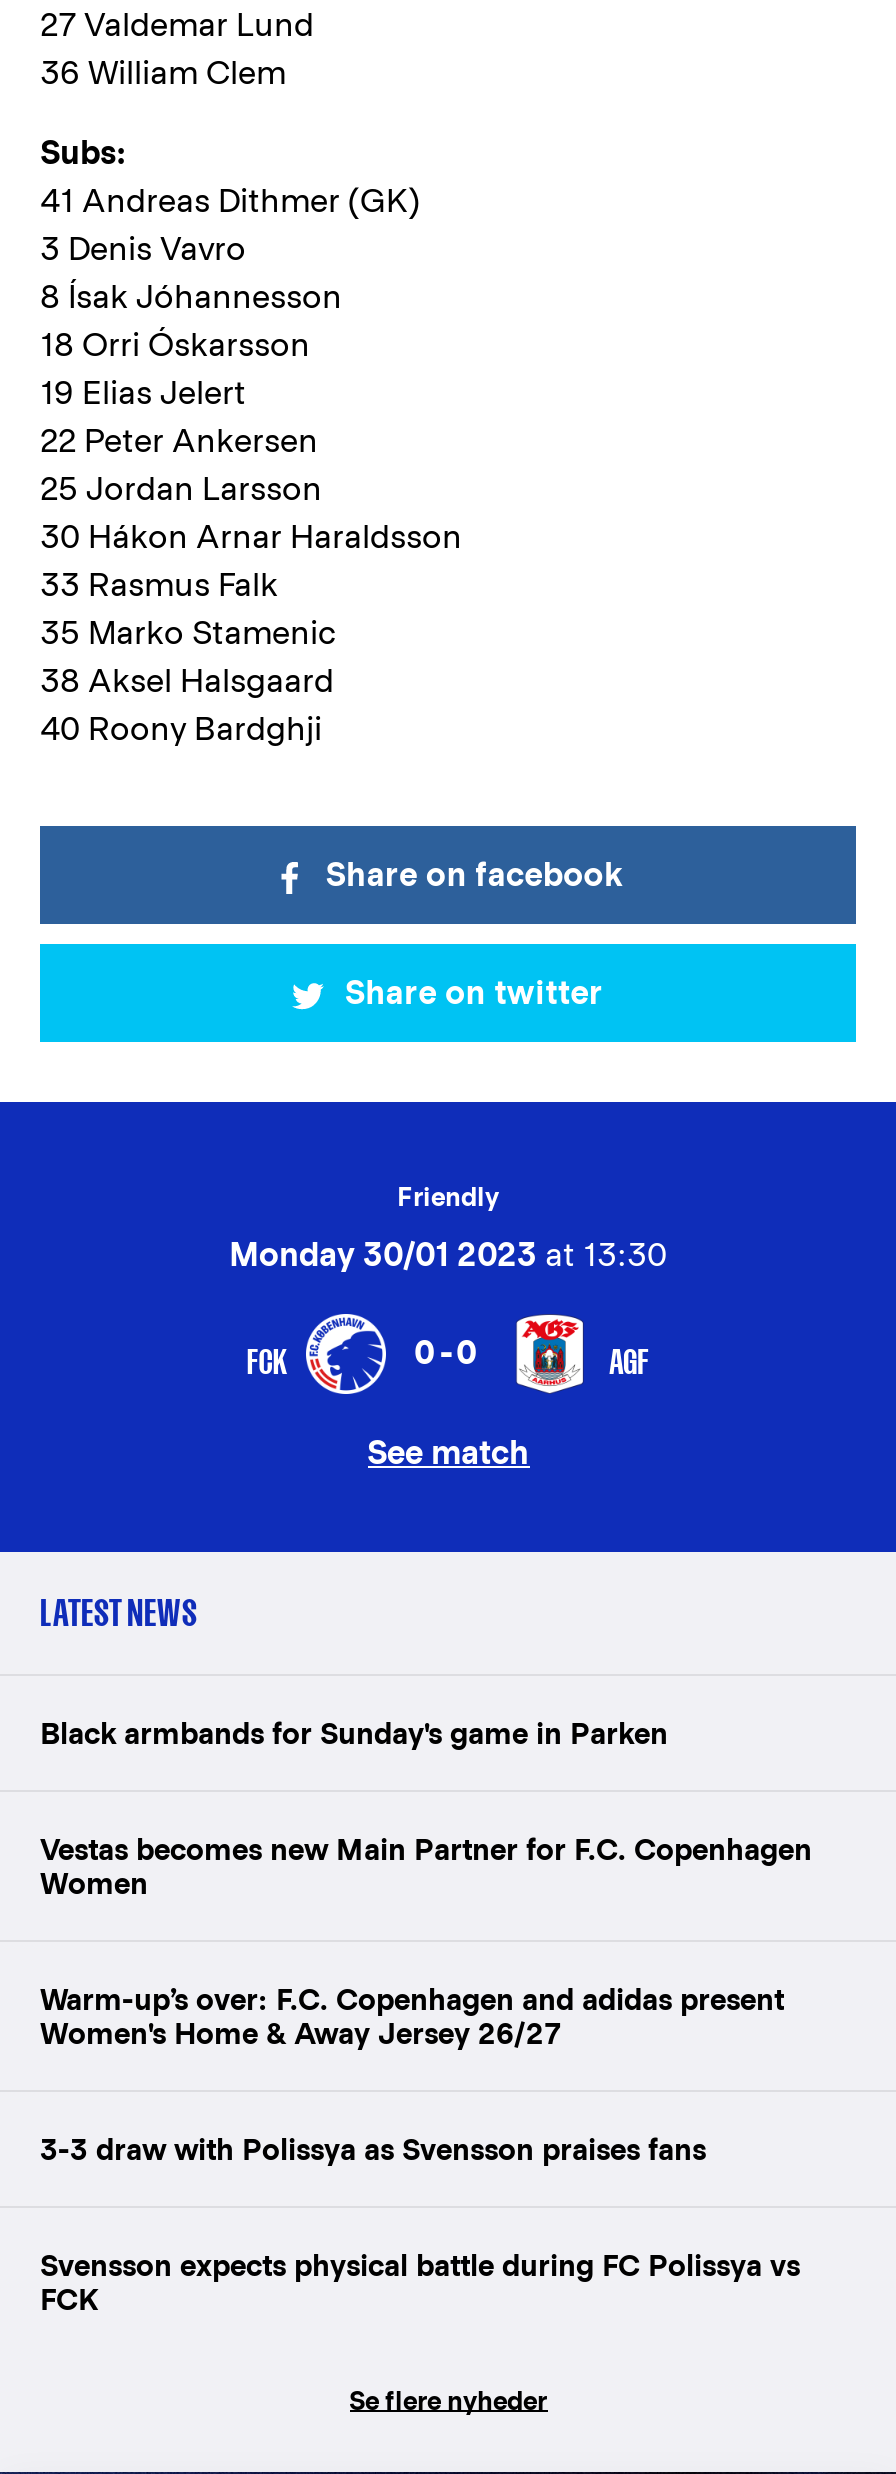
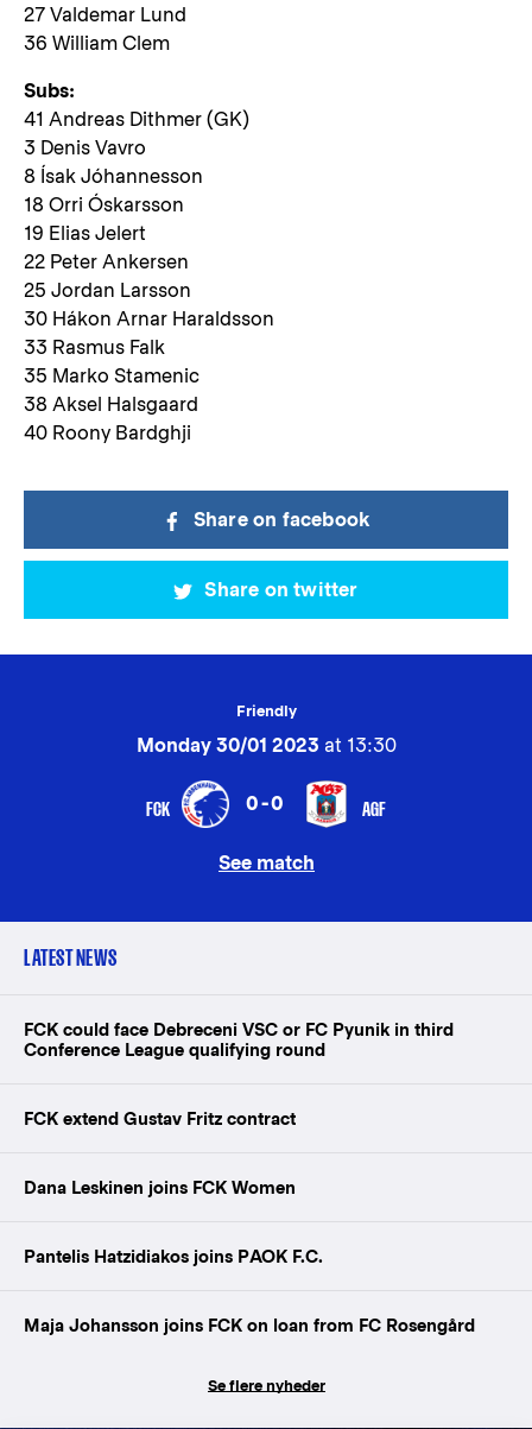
- Black armbands for Sunday's game in Parken
+ FCK could face Debreceni VSC or FC Pyunik in third
+ Conference League qualifying round

- Vestas becomes new Main Partner for F.C. Copenhagen
- Women
+ FCK extend Gustav Fritz contract

- Warm-up’s over: F.C. Copenhagen and adidas present
- Women's Home & Away Jersey 26/27
+ Dana Leskinen joins FCK Women

- 3-3 draw with Polissya as Svensson praises fans
+ Pantelis Hatzidiakos joins PAOK F.C.

- Svensson expects physical battle during FC Polissya vs
- FCK
+ Maja Johansson joins FCK on loan from FC Rosengård
